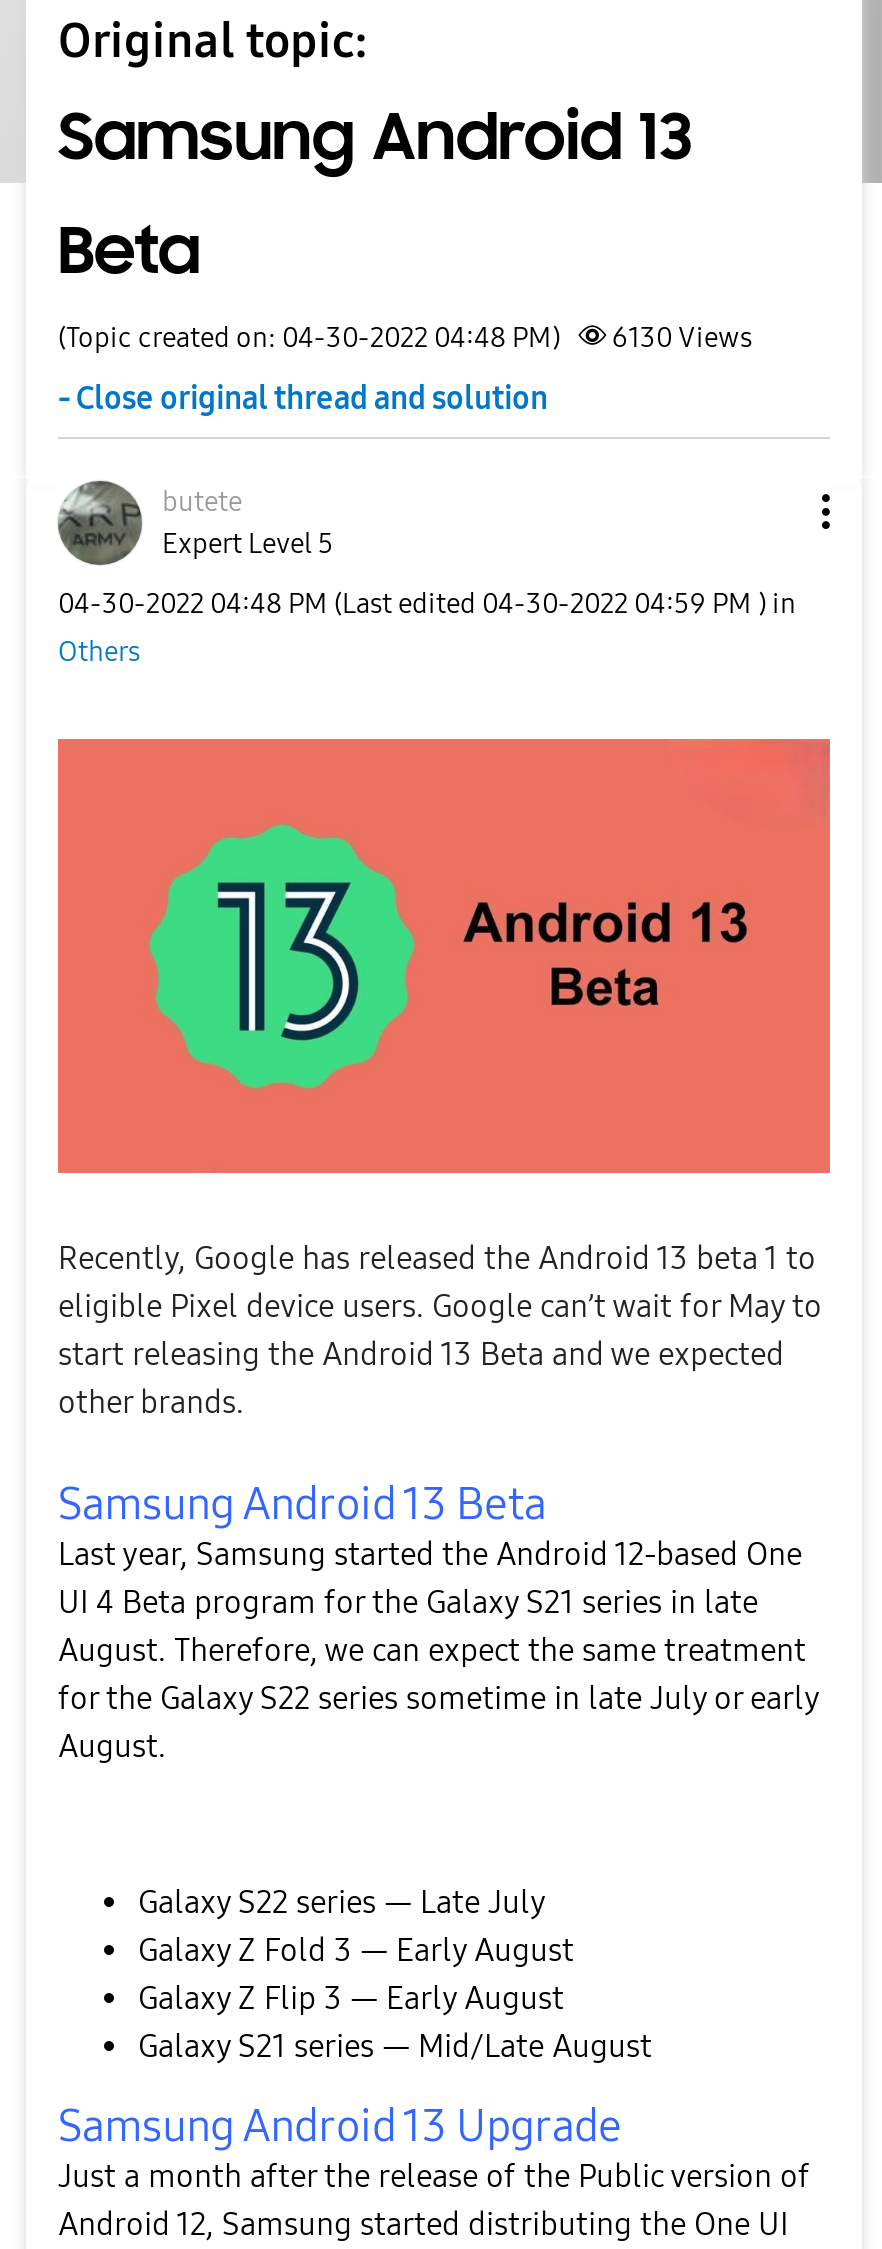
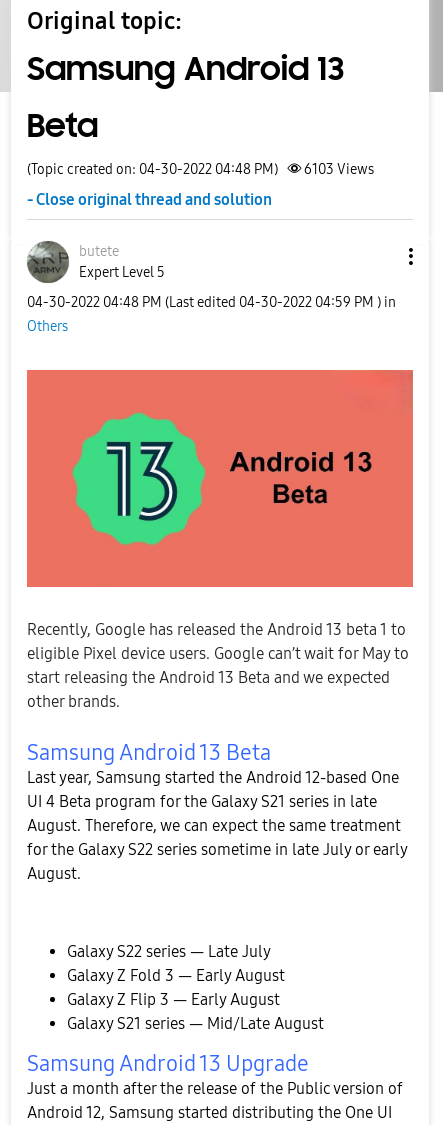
- (Topic created on: 04-30-2022 04:48 PM) 6130 Views
+ (Topic created on: 04-30-2022 04:48 PM) 6103 Views
